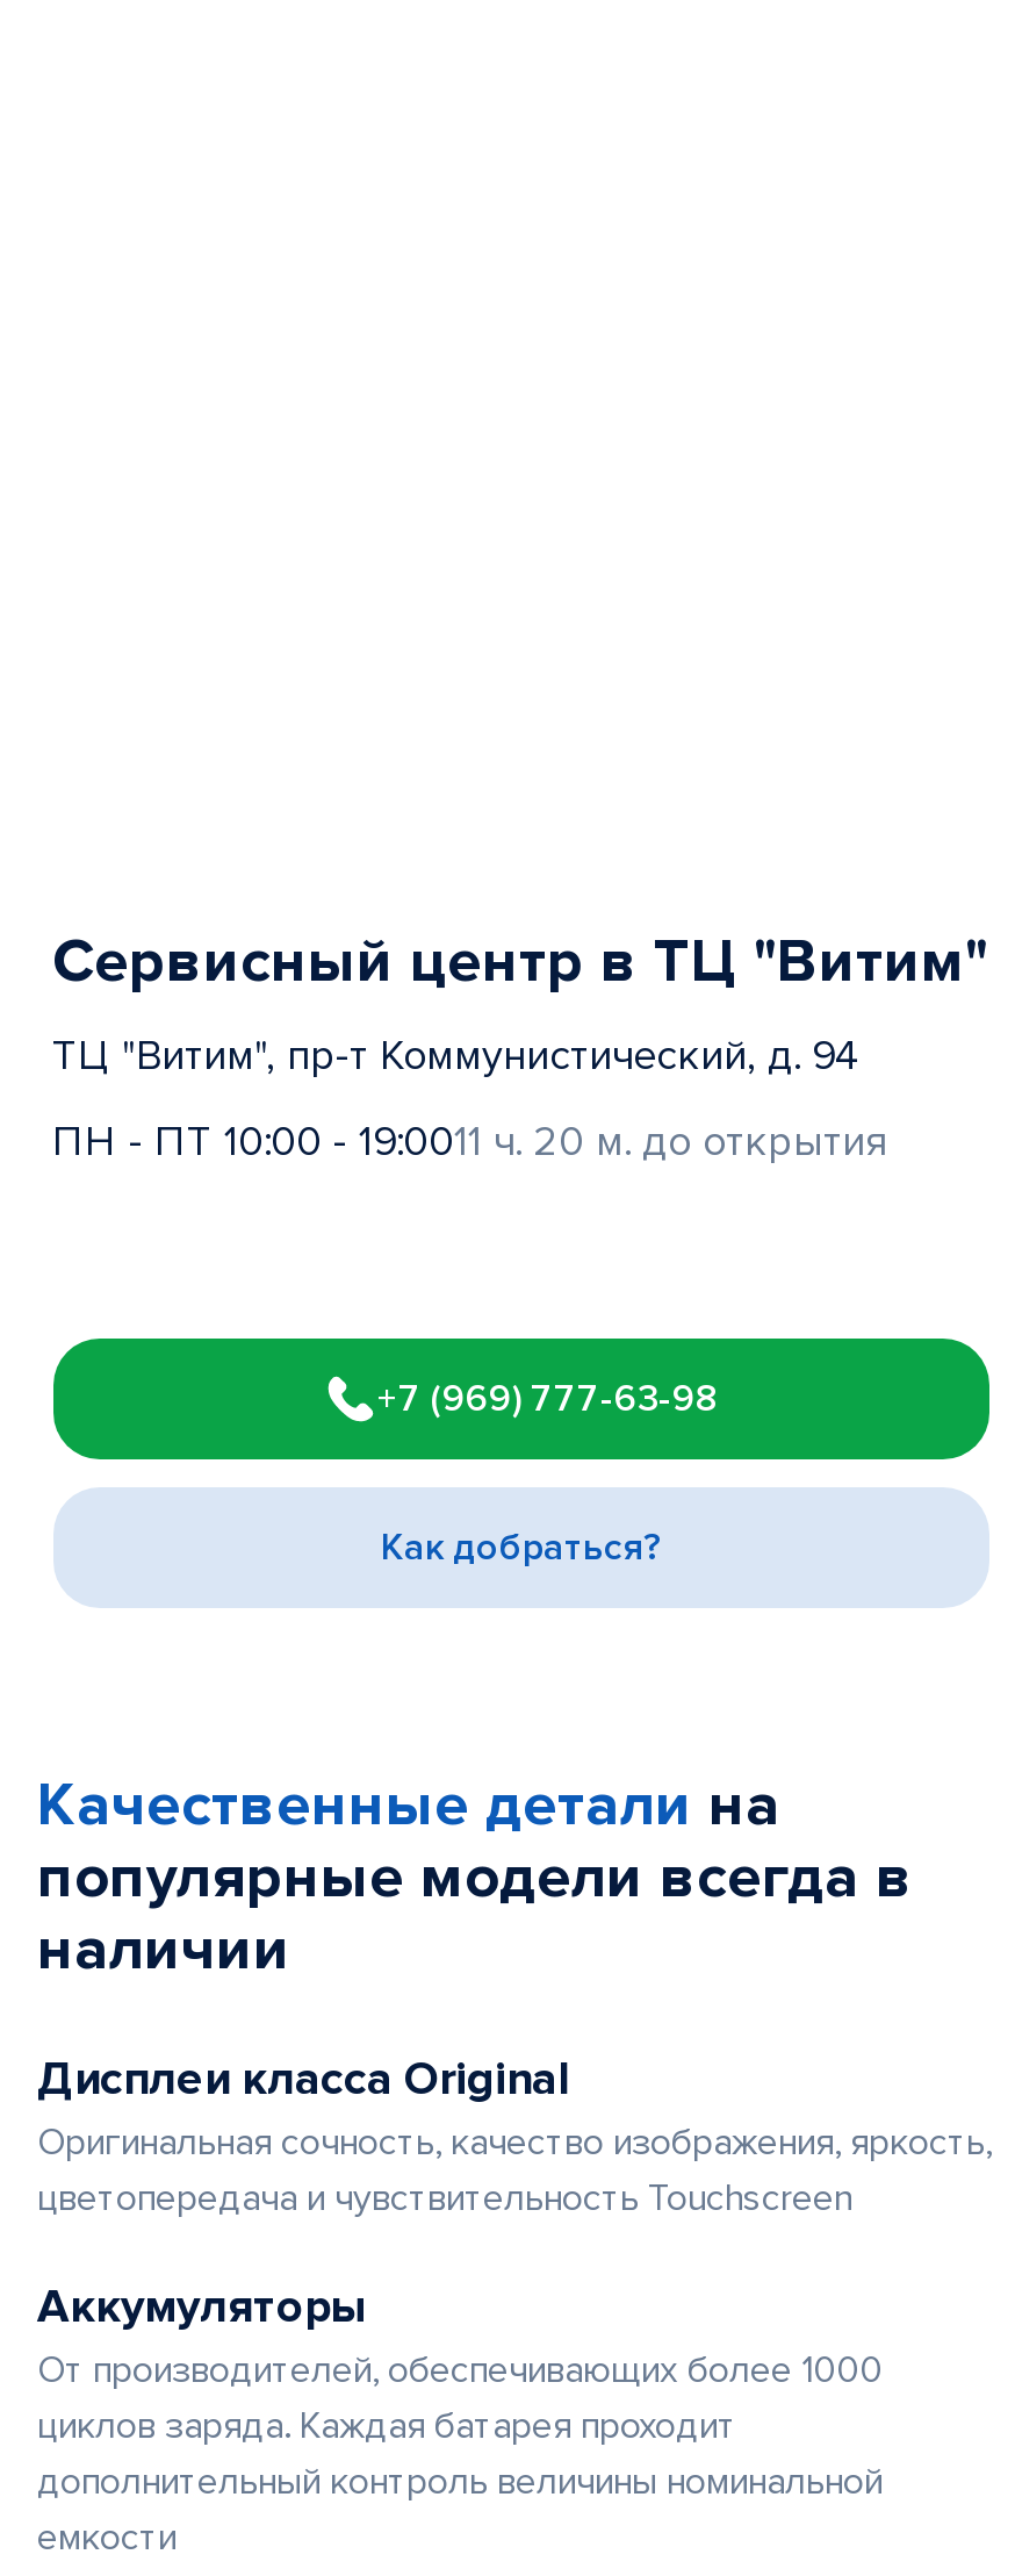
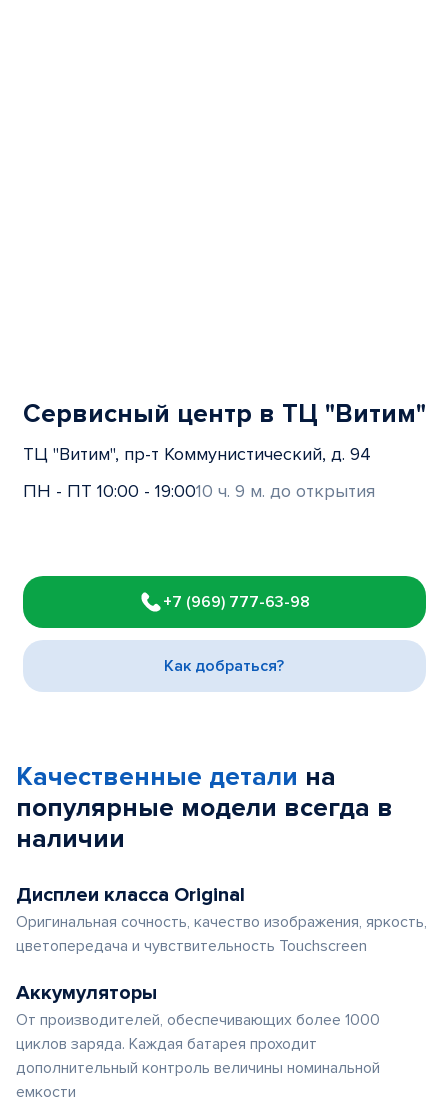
- ПН - ПТ 10:00 - 19:0011 ч. 20 м. до открытия
+ ПН - ПТ 10:00 - 19:0010 ч. 9 м. до открытия
